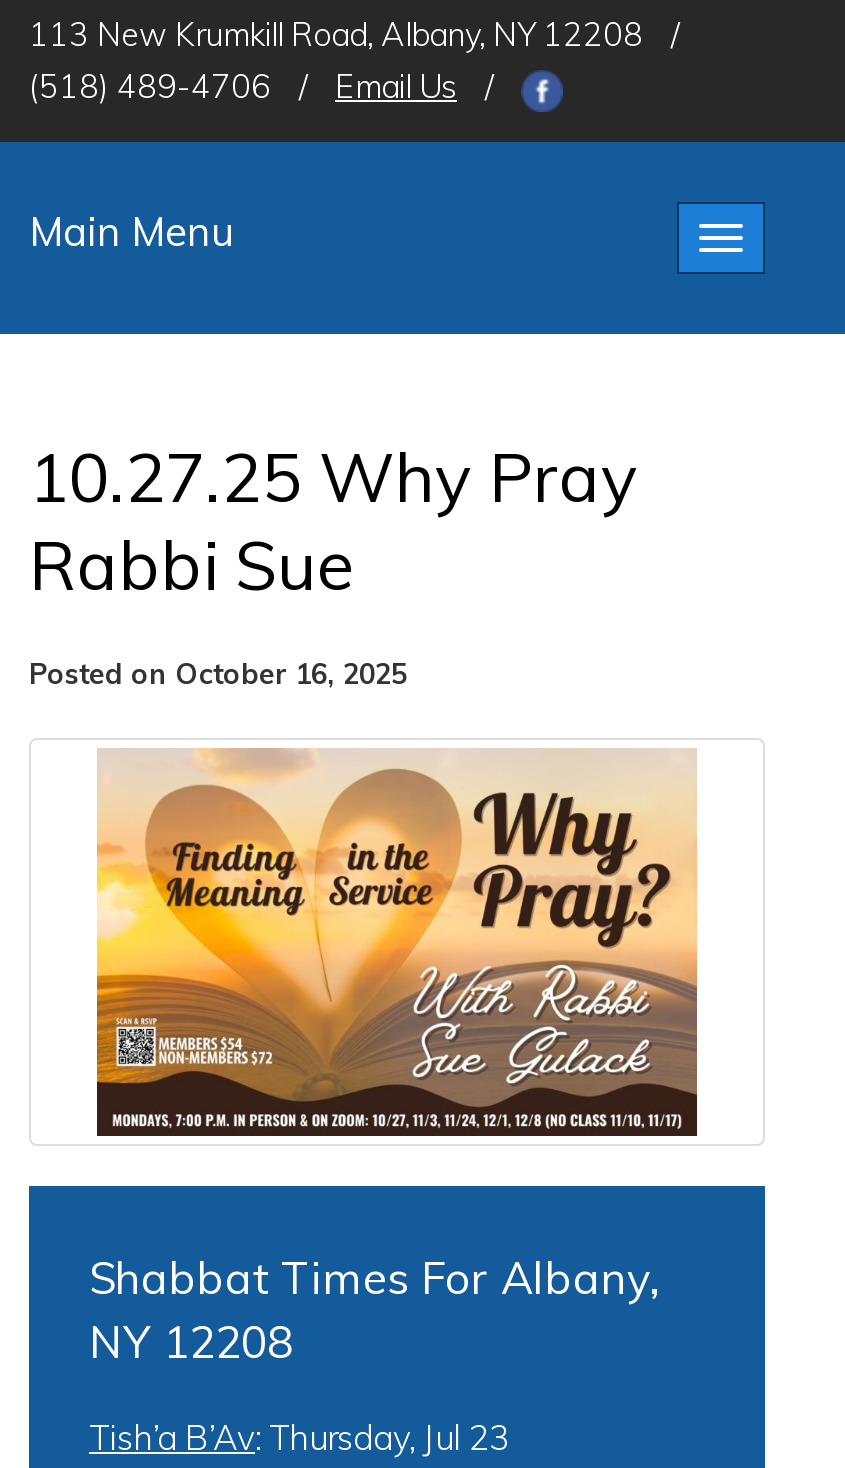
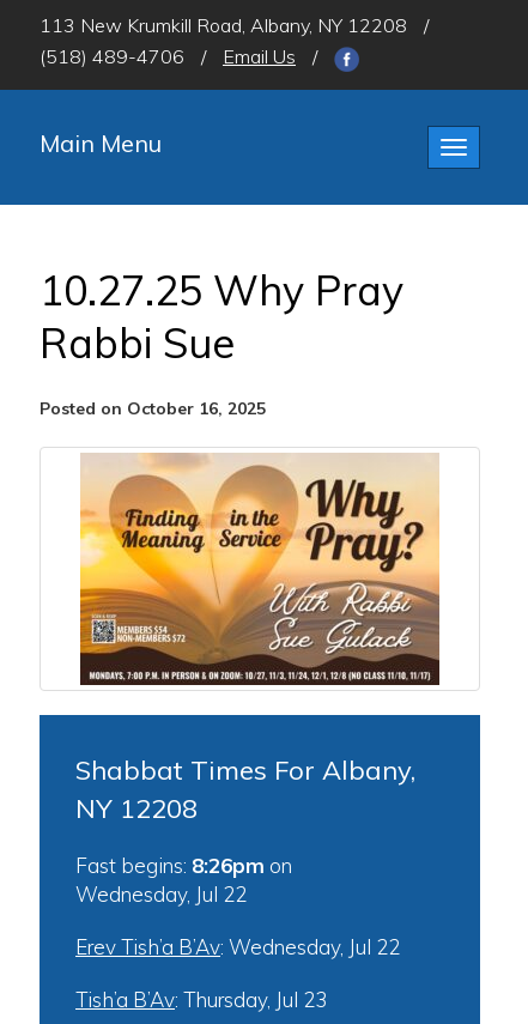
+ Fast begins: 8:26pm on
+ Wednesday, Jul 22
+ Erev Tish’a B’Av: Wednesday, Jul 22
